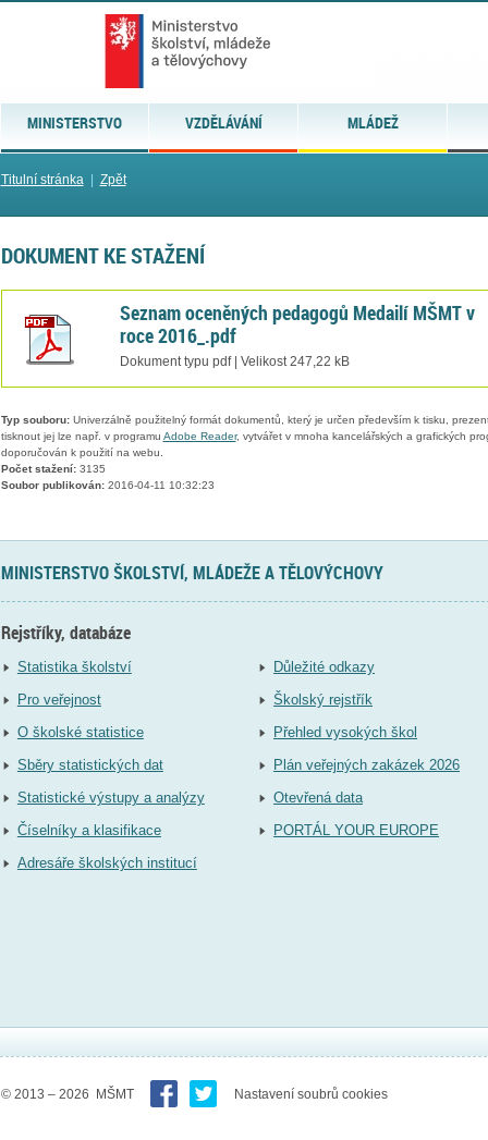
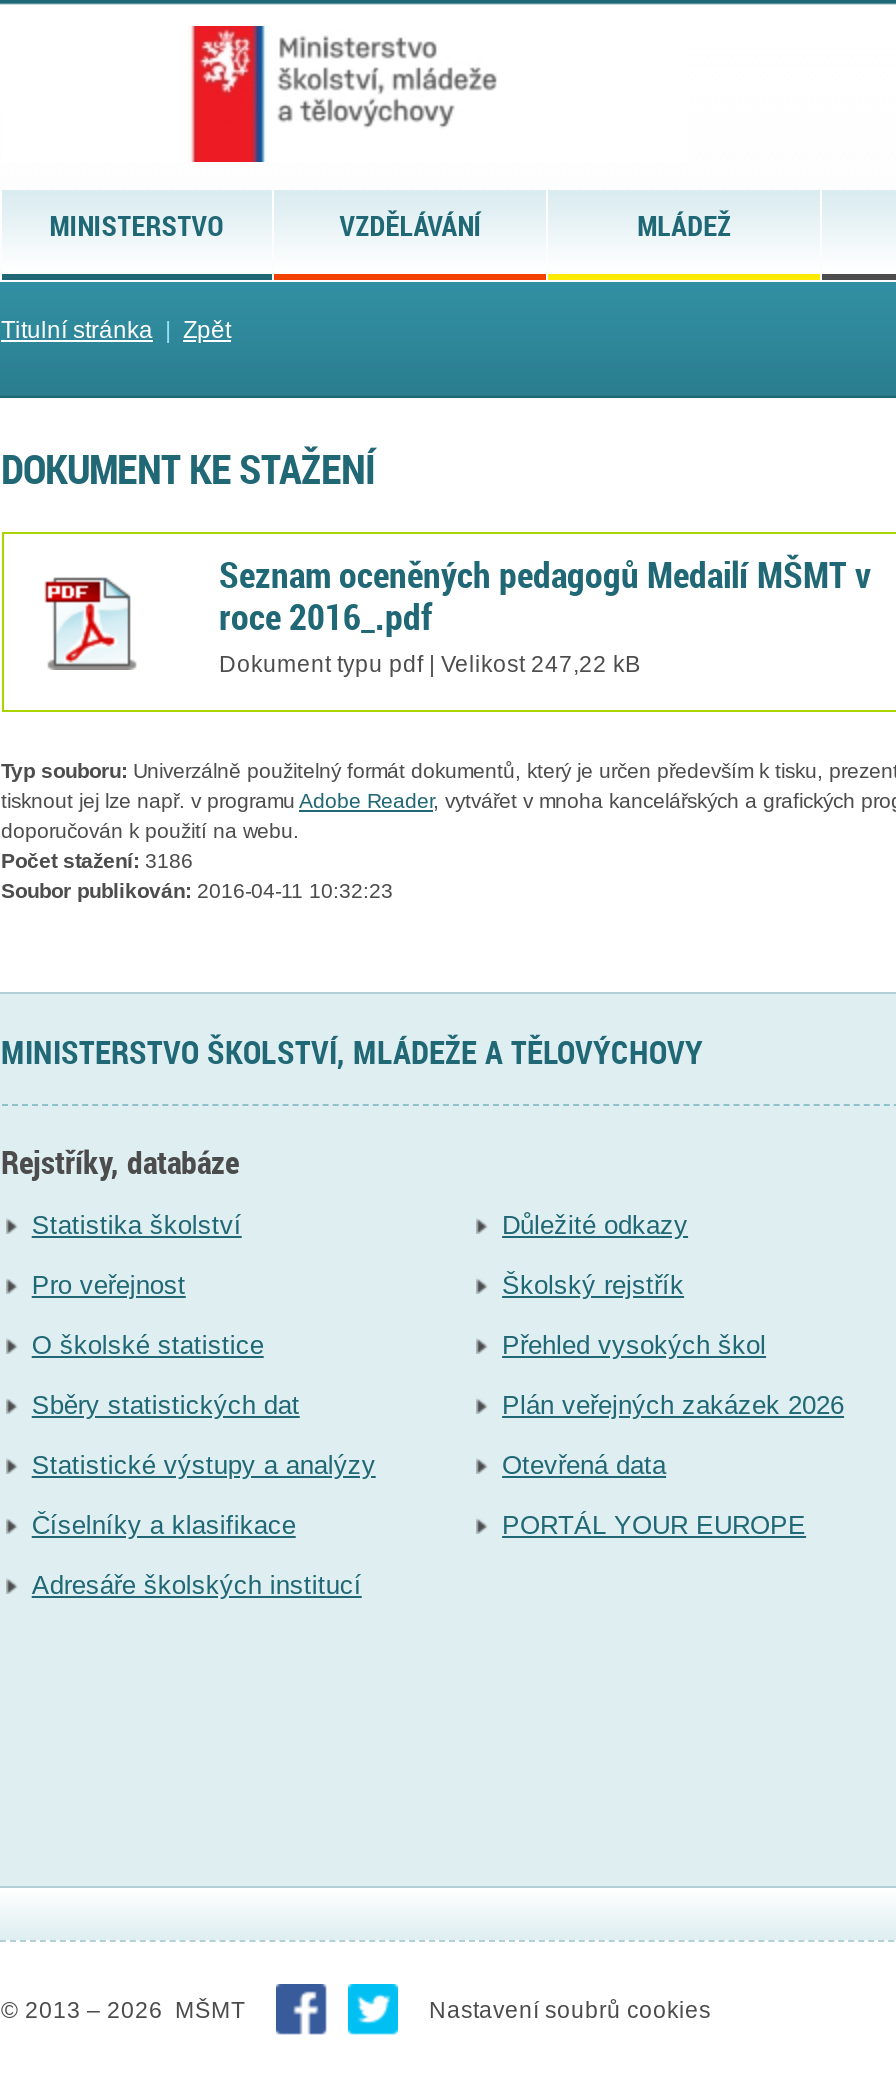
- Počet stažení: 3135
+ Počet stažení: 3186
